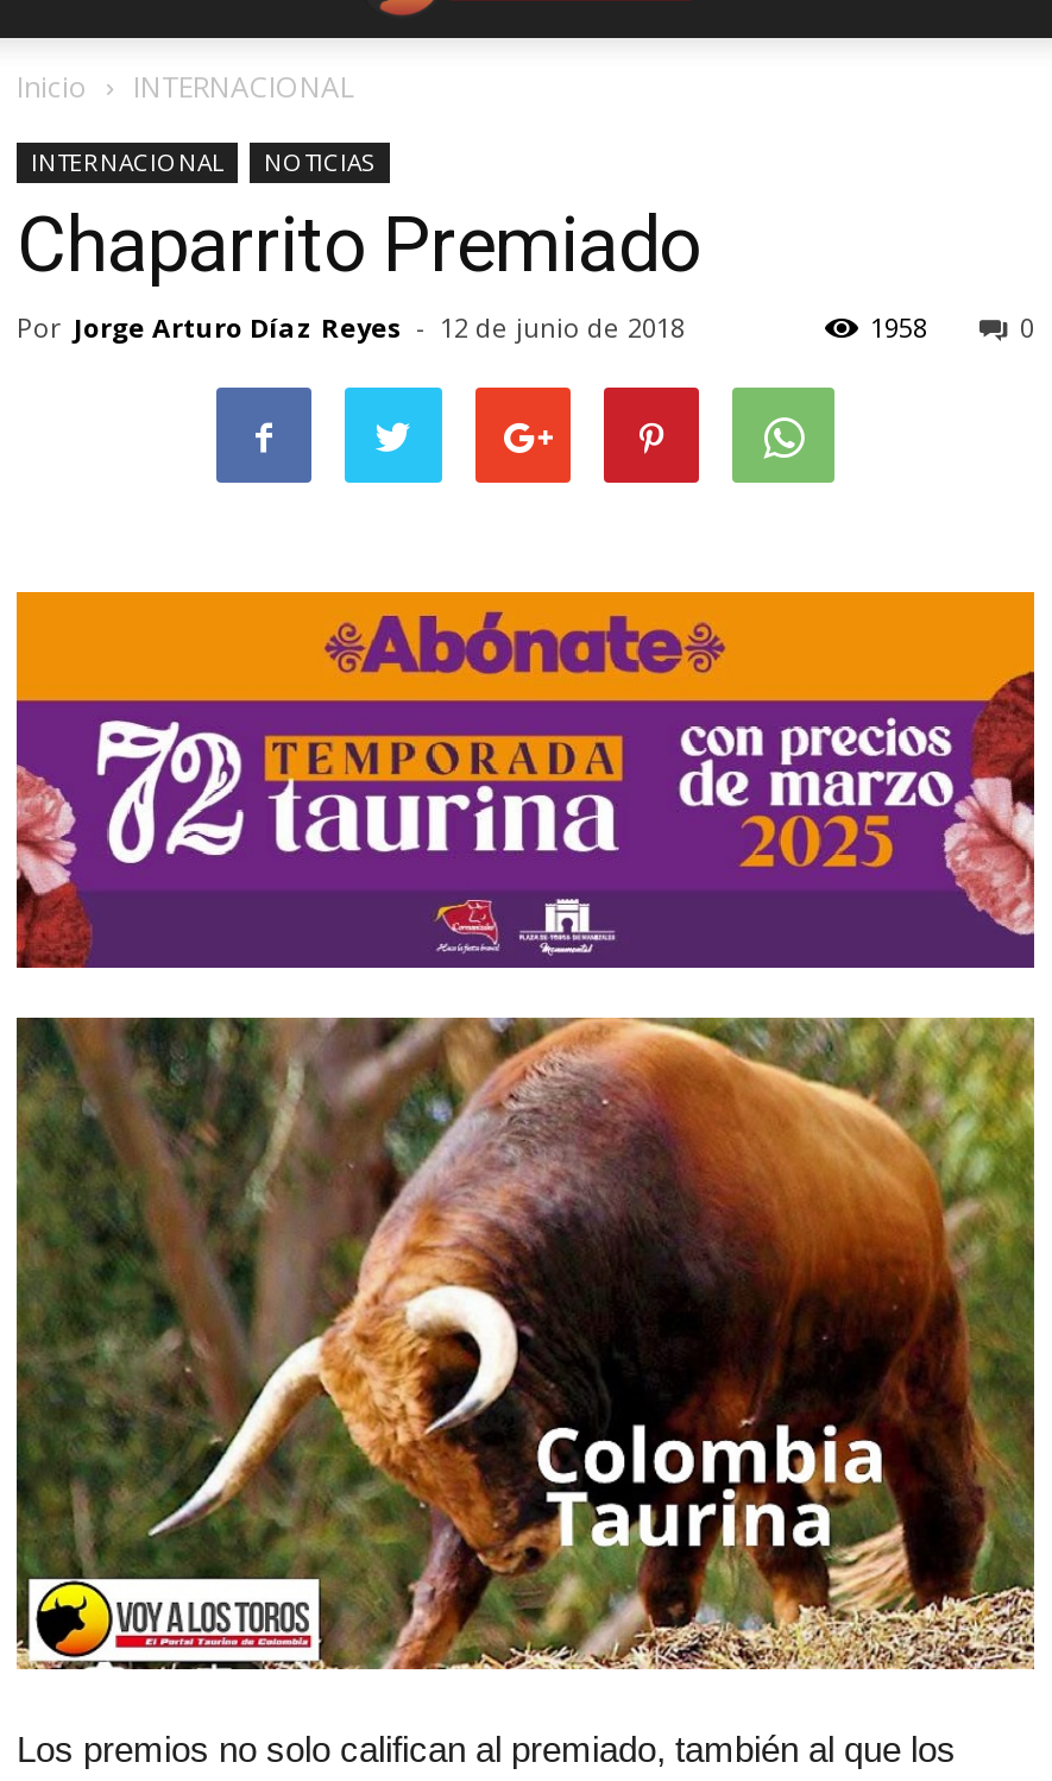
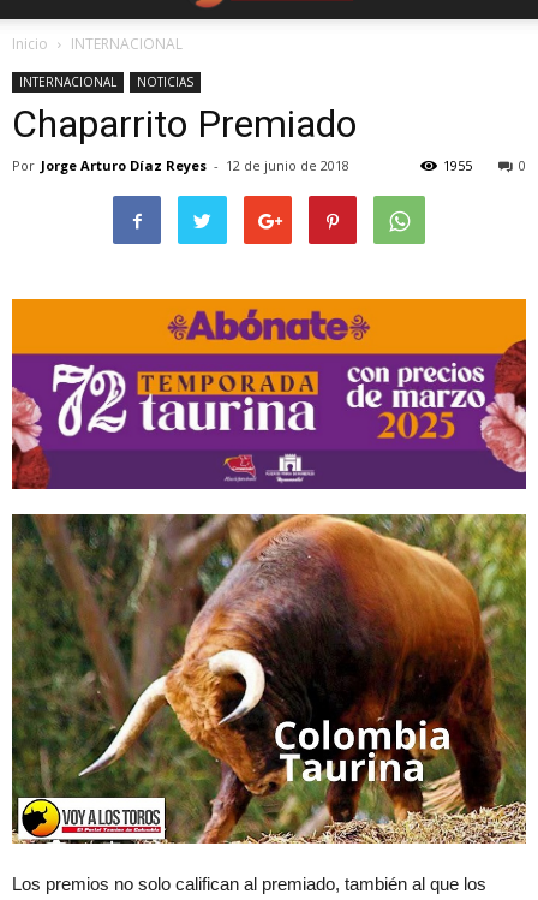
- 1958
+ 1955
